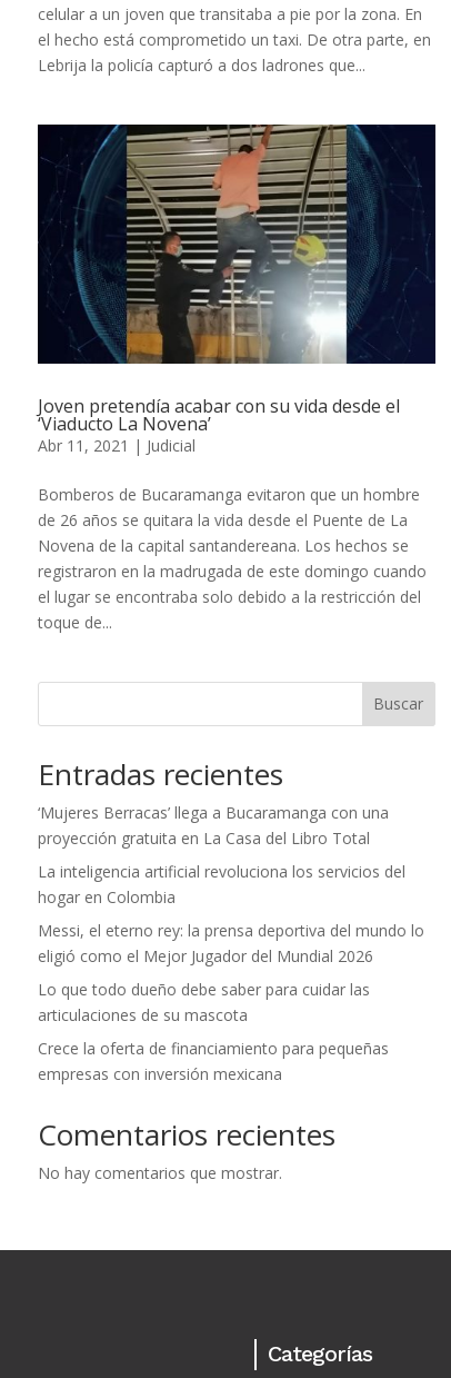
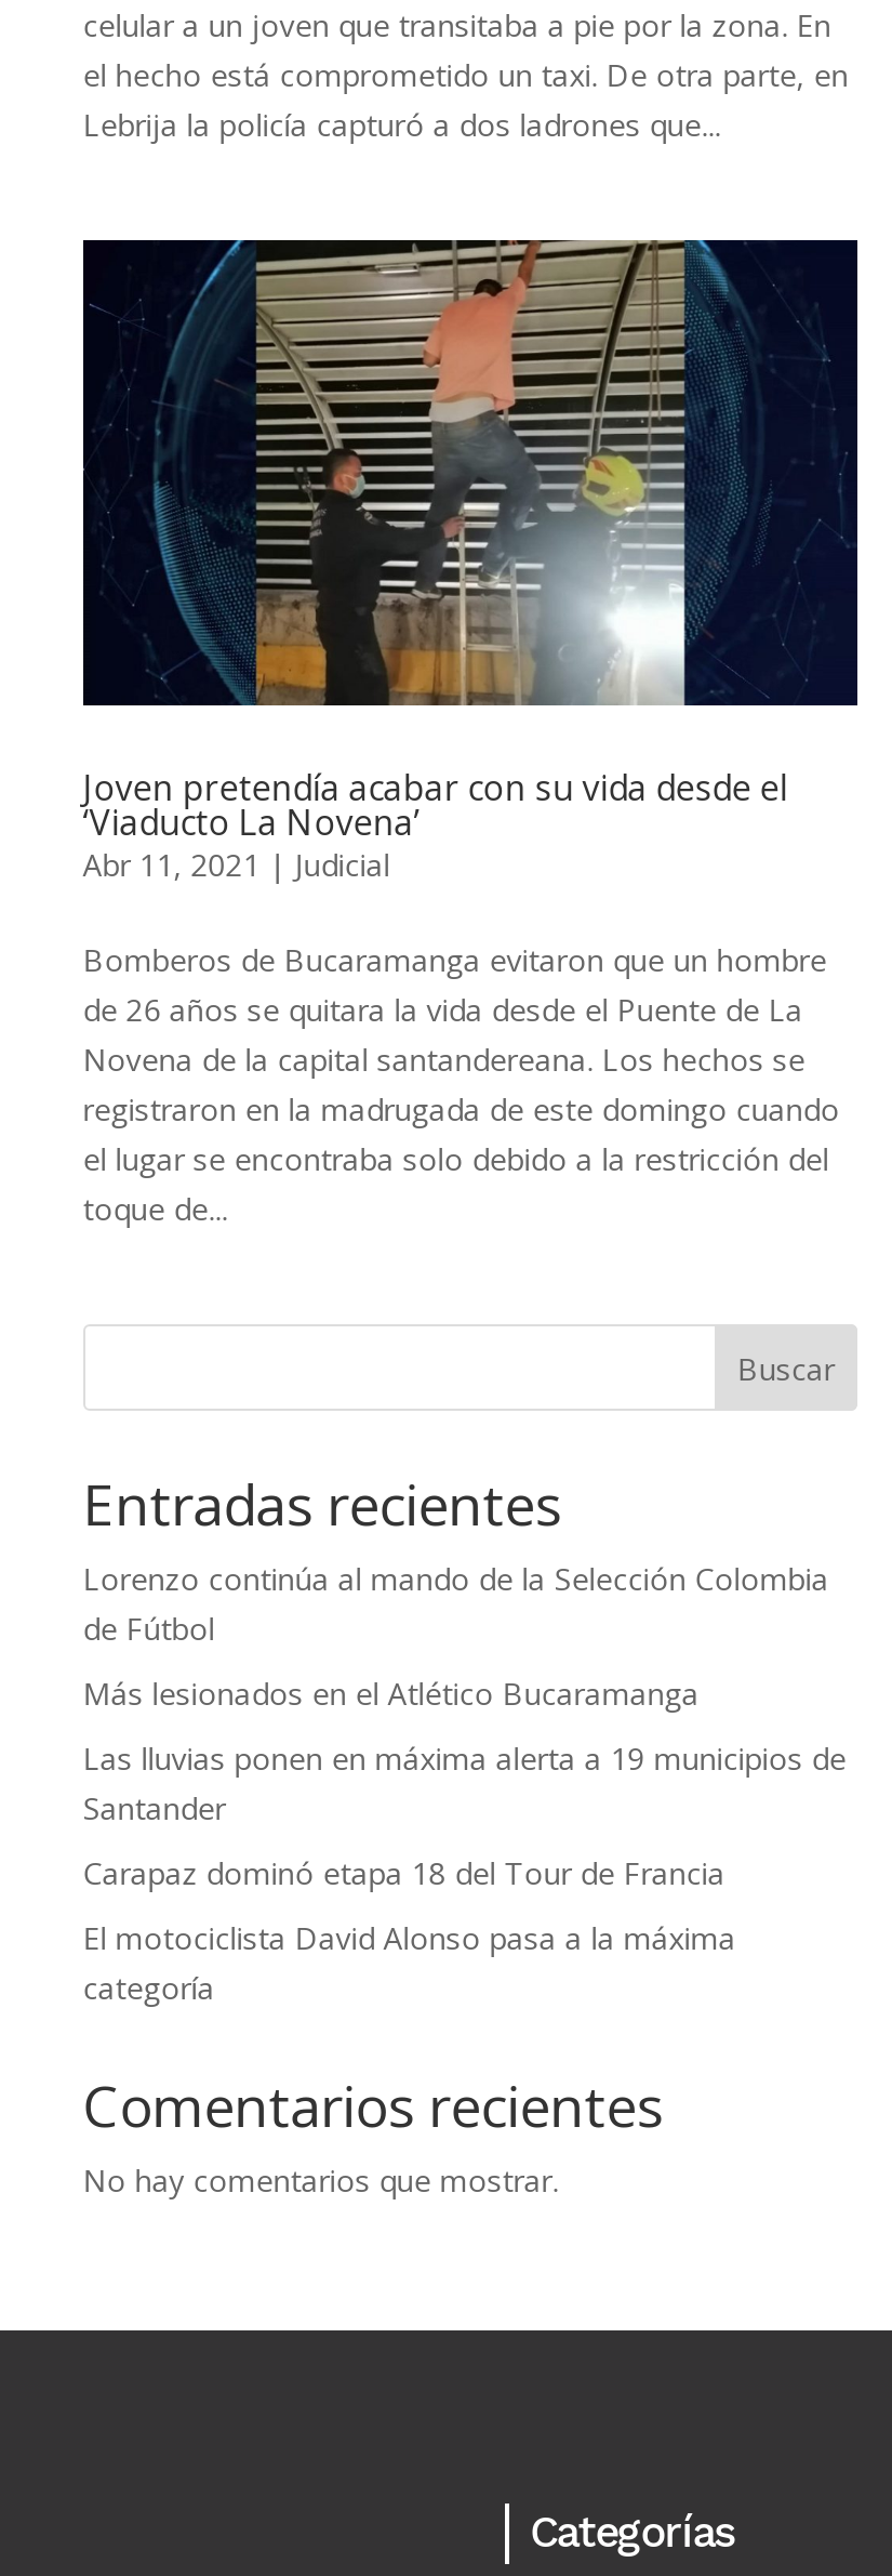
- ‘Mujeres Berracas’ llega a Bucaramanga con una
- proyección gratuita en La Casa del Libro Total
+ Lorenzo continúa al mando de la Selección Colombia
+ de Fútbol

- La inteligencia artificial revoluciona los servicios del
- hogar en Colombia
+ Más lesionados en el Atlético Bucaramanga

- Messi, el eterno rey: la prensa deportiva del mundo lo
- eligió como el Mejor Jugador del Mundial 2026
+ Las lluvias ponen en máxima alerta a 19 municipios de
+ Santander

- Lo que todo dueño debe saber para cuidar las
- articulaciones de su mascota
+ Carapaz dominó etapa 18 del Tour de Francia

- Crece la oferta de financiamiento para pequeñas
- empresas con inversión mexicana
+ El motociclista David Alonso pasa a la máxima
+ categoría
